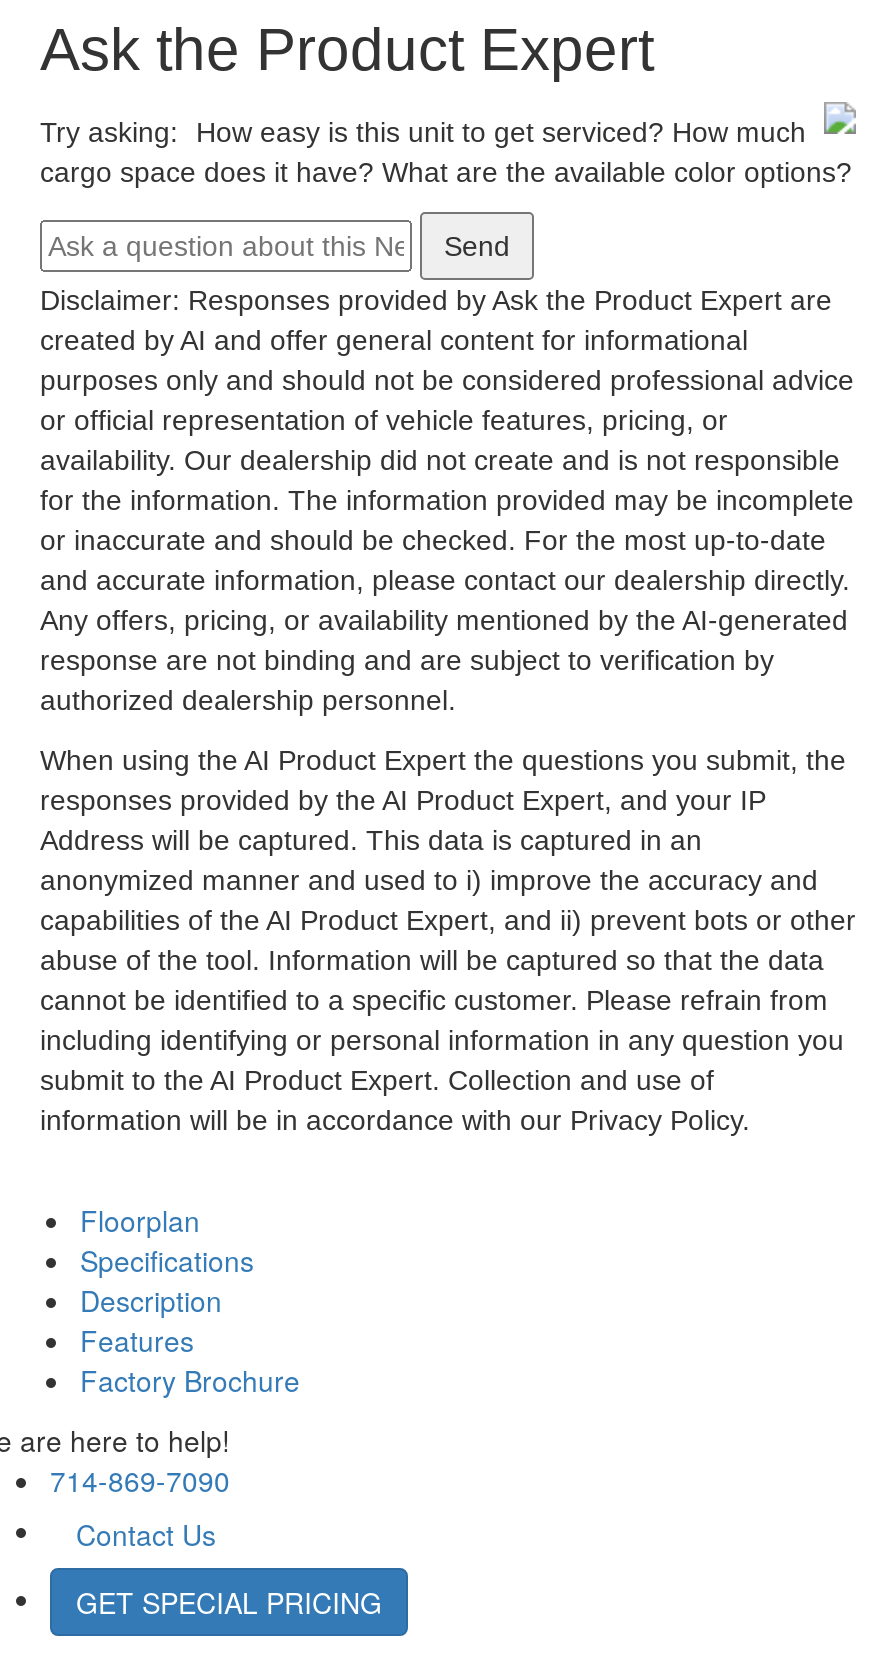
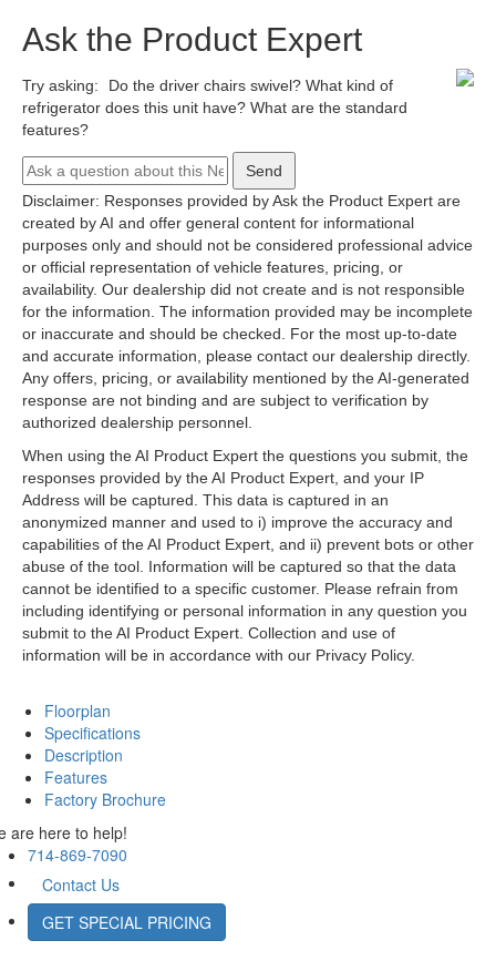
- Try asking: How easy is this unit to get serviced? How much
- cargo space does it have? What are the available color options?
+ Try asking: Do the driver chairs swivel? What kind of
+ refrigerator does this unit have? What are the standard
+ features?
